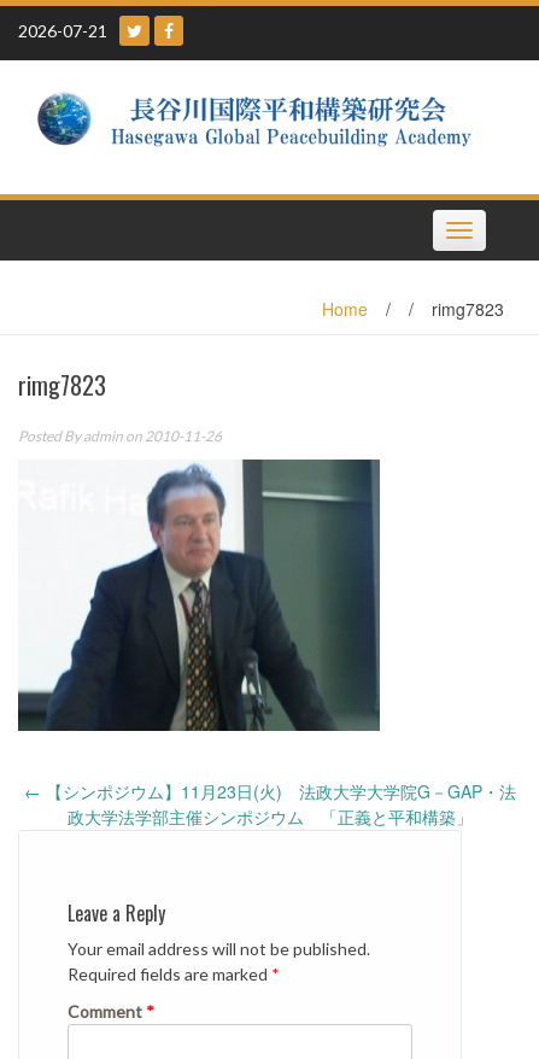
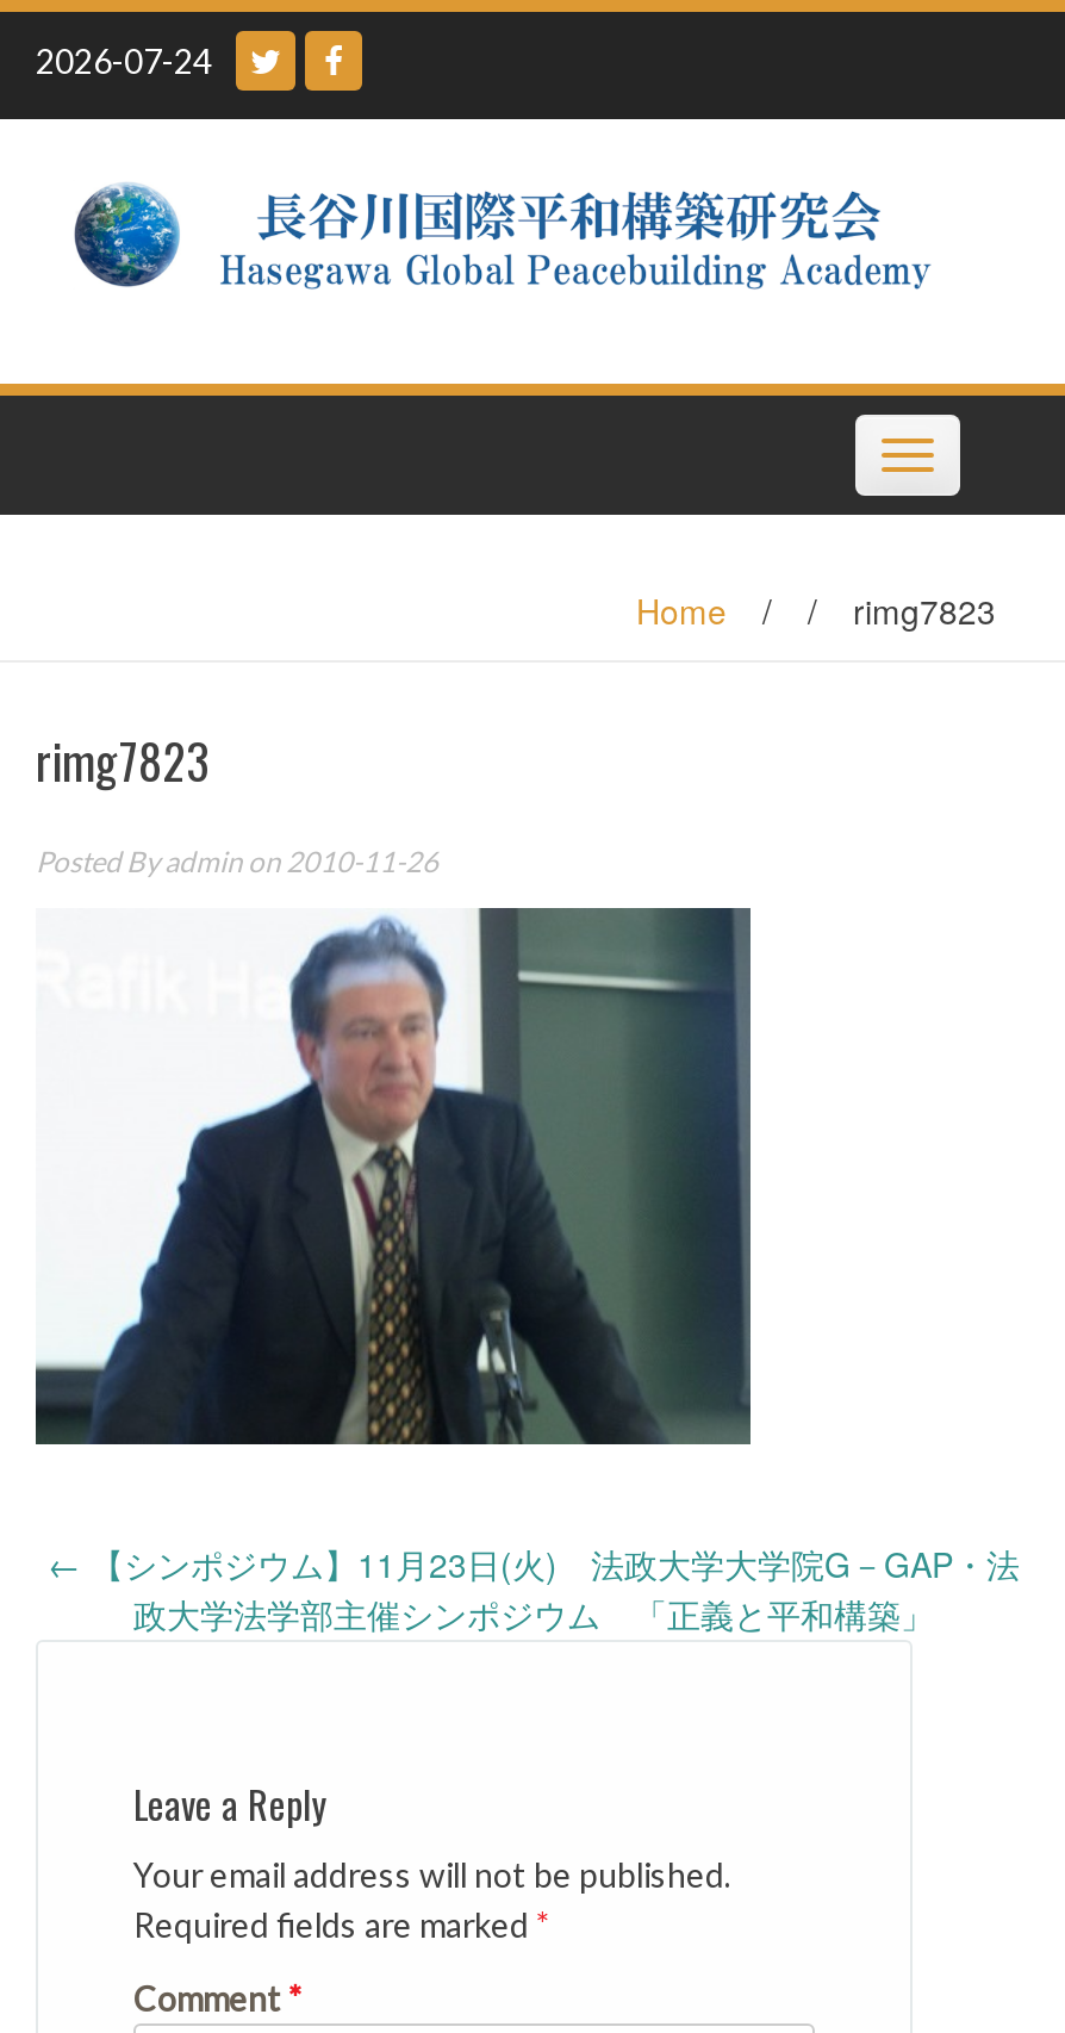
- 2026-07-21
+ 2026-07-24
